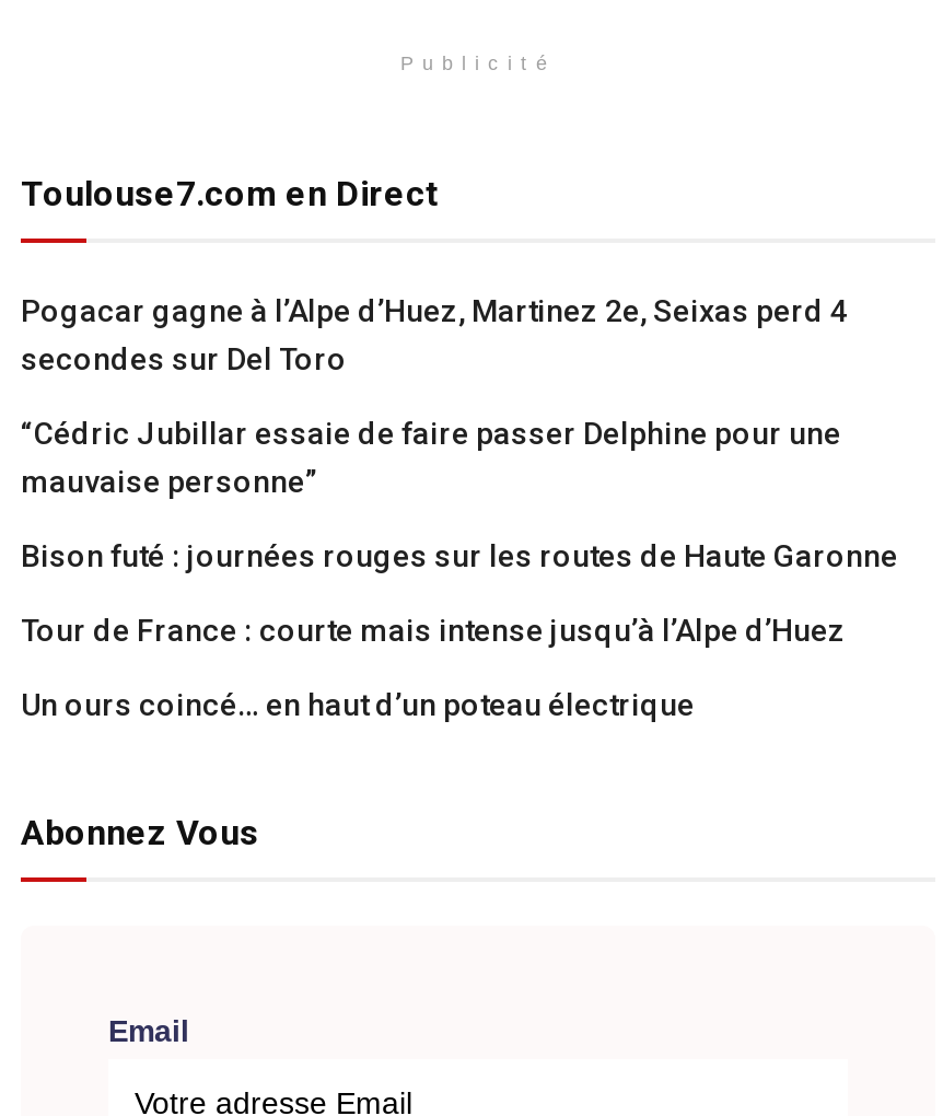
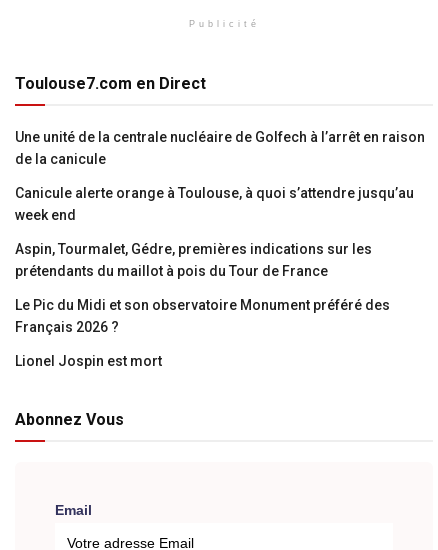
- Pogacar gagne à l’Alpe d’Huez, Martinez 2e, Seixas perd 4
- secondes sur Del Toro
+ Une unité de la centrale nucléaire de Golfech à l’arrêt en raison
+ de la canicule

- “Cédric Jubillar essaie de faire passer Delphine pour une
- mauvaise personne”
+ Canicule alerte orange à Toulouse, à quoi s’attendre jusqu’au
+ week end

- Bison futé : journées rouges sur les routes de Haute Garonne
+ Aspin, Tourmalet, Gédre, premières indications sur les
+ prétendants du maillot à pois du Tour de France

- Tour de France : courte mais intense jusqu’à l’Alpe d’Huez
+ Le Pic du Midi et son observatoire Monument préféré des
+ Français 2026 ?

- Un ours coincé… en haut d’un poteau électrique
+ Lionel Jospin est mort
